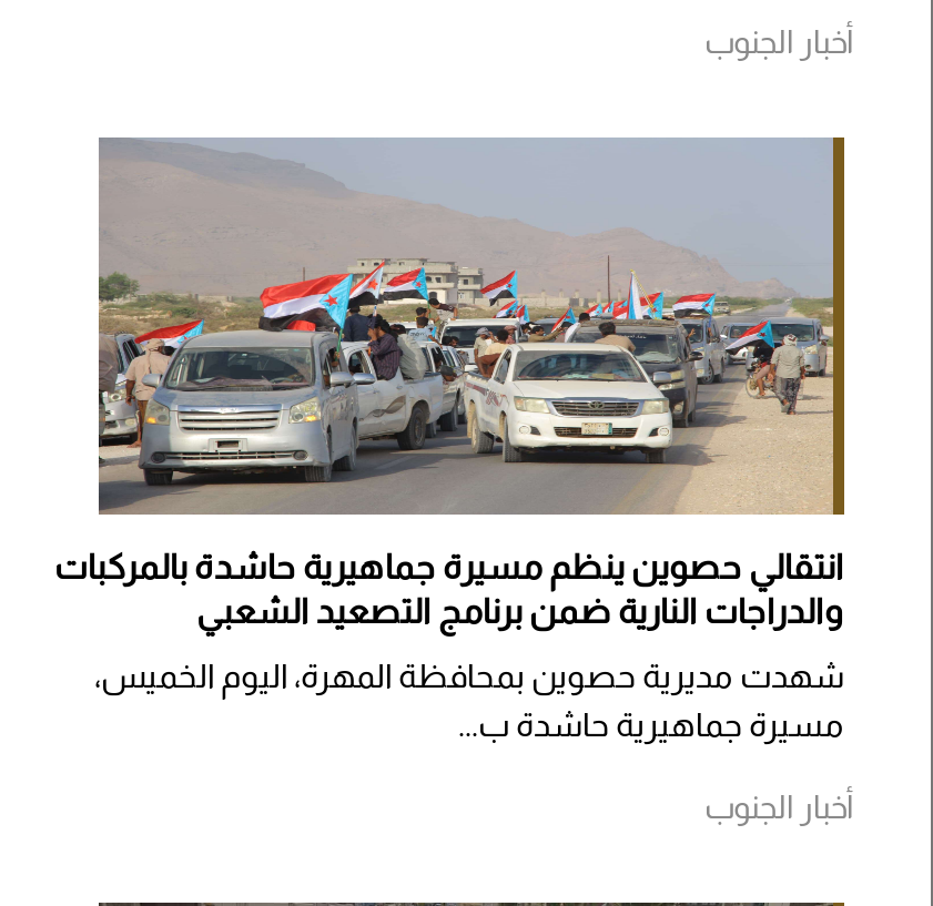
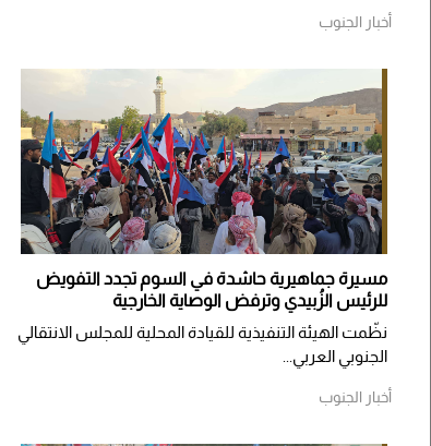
- [image]
- انتقالي حصوين ينظم مسيرة جماهيرية حاشدة بالمركبات
- والدراجات النارية ضمن برنامج التصعيد الشعبي
+ [image]
+ مسيرة جماهيرية حاشدة في السوم تجدد التفويض
+ للرئيس الزُبيدي وترفض الوصاية الخارجية

- شهدت مديرية حصوين بمحافظة المهرة، اليوم الخميس،
- مسيرة جماهيرية حاشدة ب...
+ نظّمت الهيئة التنفيذية للقيادة المحلية للمجلس الانتقالي
+ الجنوبي العربي...
